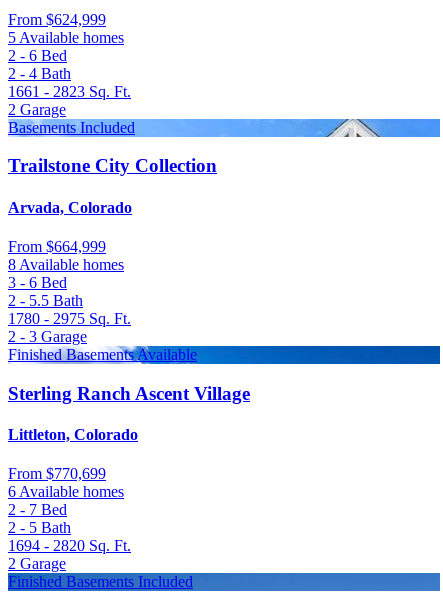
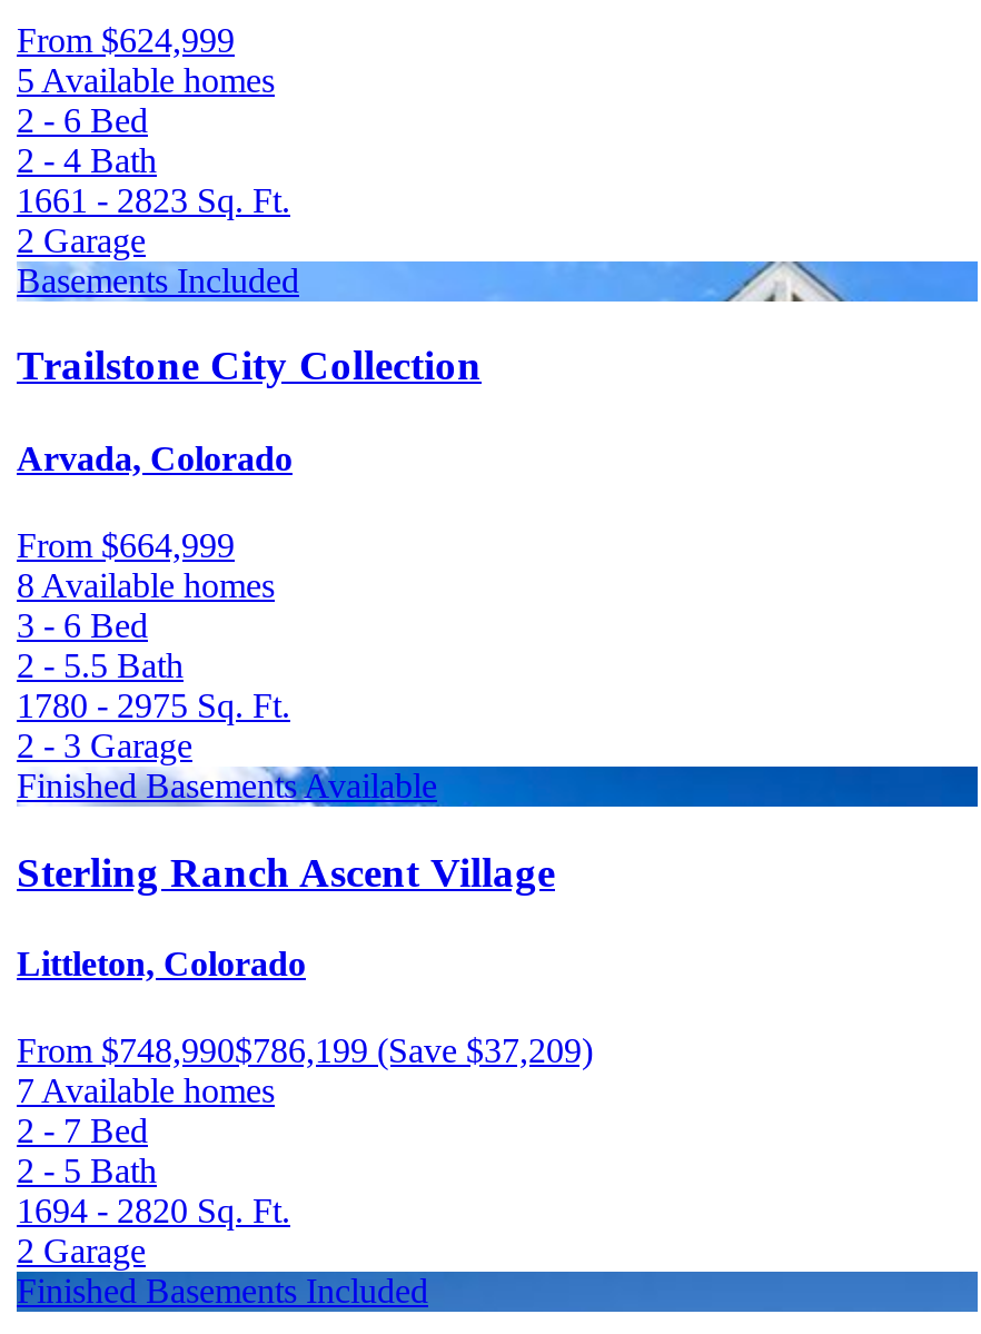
- From $770,699
- 6 Available homes
+ From $748,990$786,199 (Save $37,209)
+ 7 Available homes
